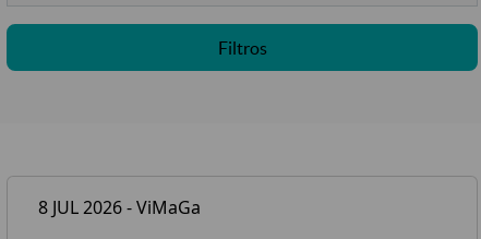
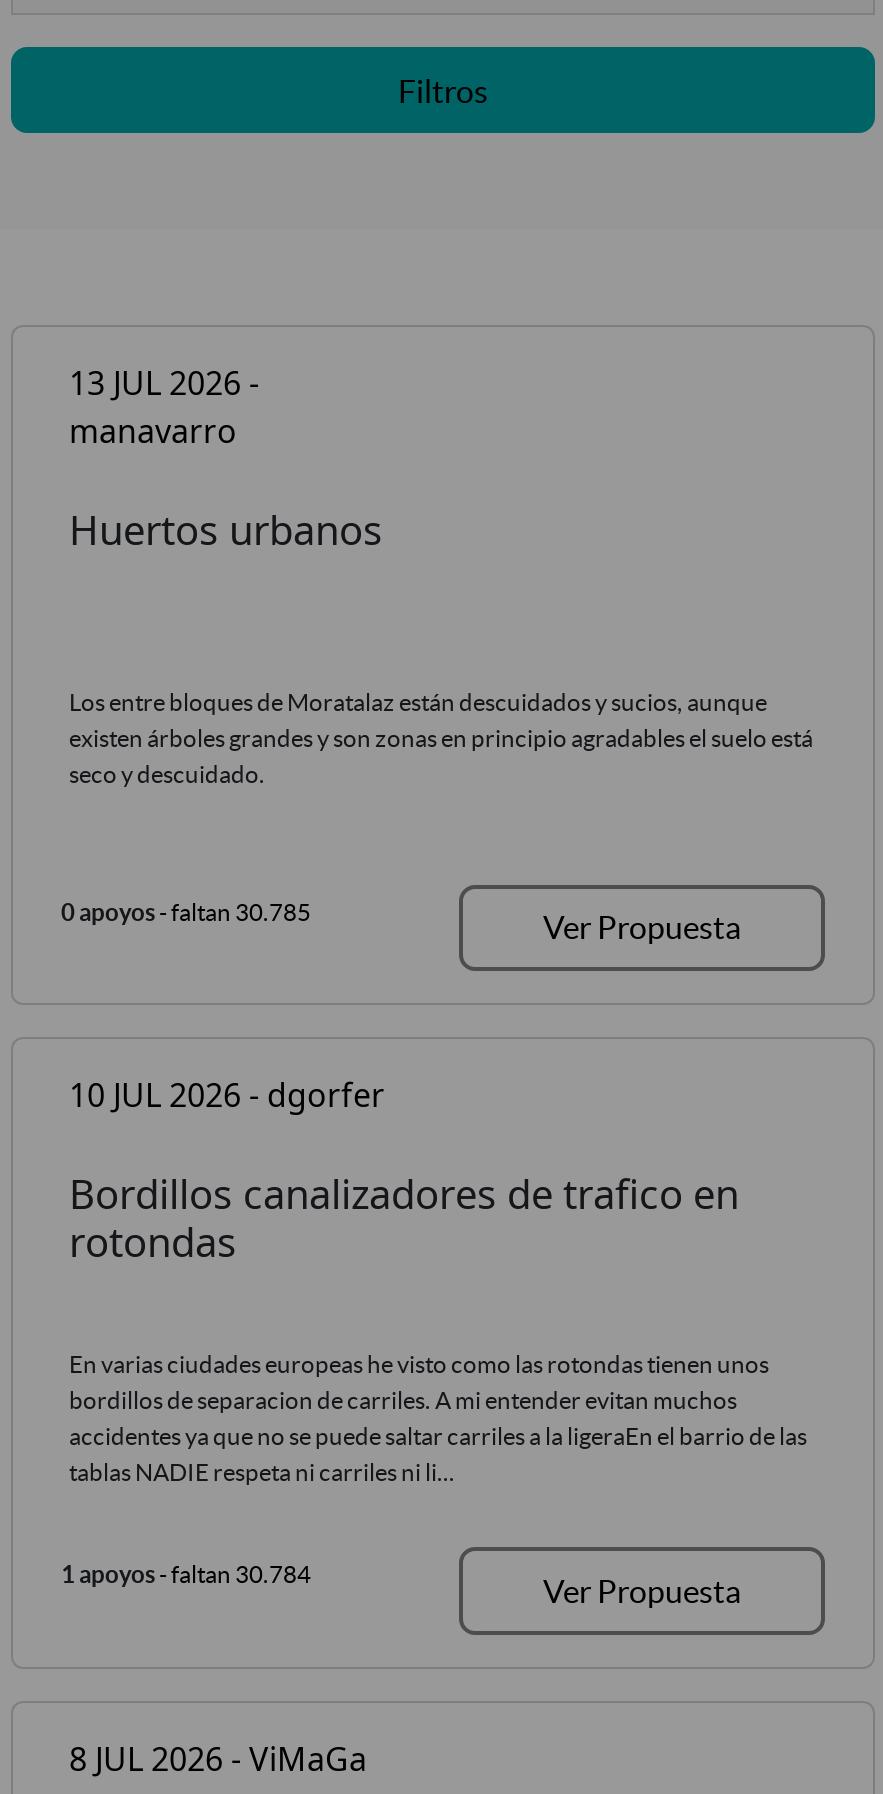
+ 0 apoyos - faltan 30.785
+ Ver Propuesta

+ 1 apoyos - faltan 30.784
+ Ver Propuesta

+ 13 JUL 2026 -
+ manavarro
+ Huertos urbanos
+ Los entre bloques de Moratalaz están descuidados y sucios, aunque
+ existen árboles grandes y son zonas en principio agradables el suelo está
+ seco y descuidado.

+ 10 JUL 2026 - dgorfer
+ Bordillos canalizadores de trafico en
+ rotondas
+ En varias ciudades europeas he visto como las rotondas tienen unos
+ bordillos de separacion de carriles. A mi entender evitan muchos
+ accidentes ya que no se puede saltar carriles a la ligeraEn el barrio de las
+ tablas NADIE respeta ni carriles ni li...
